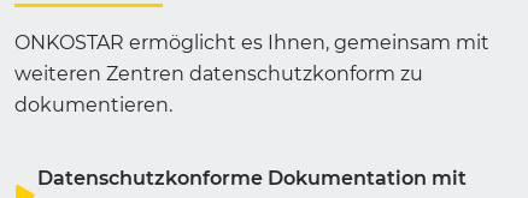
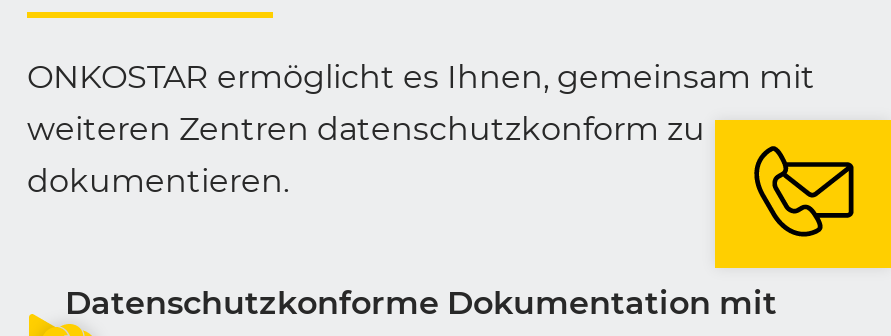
+ [image]
